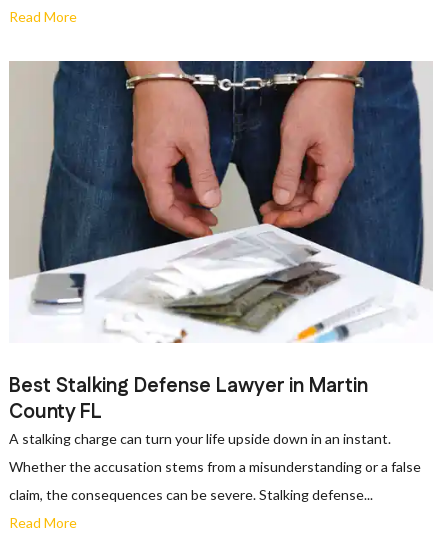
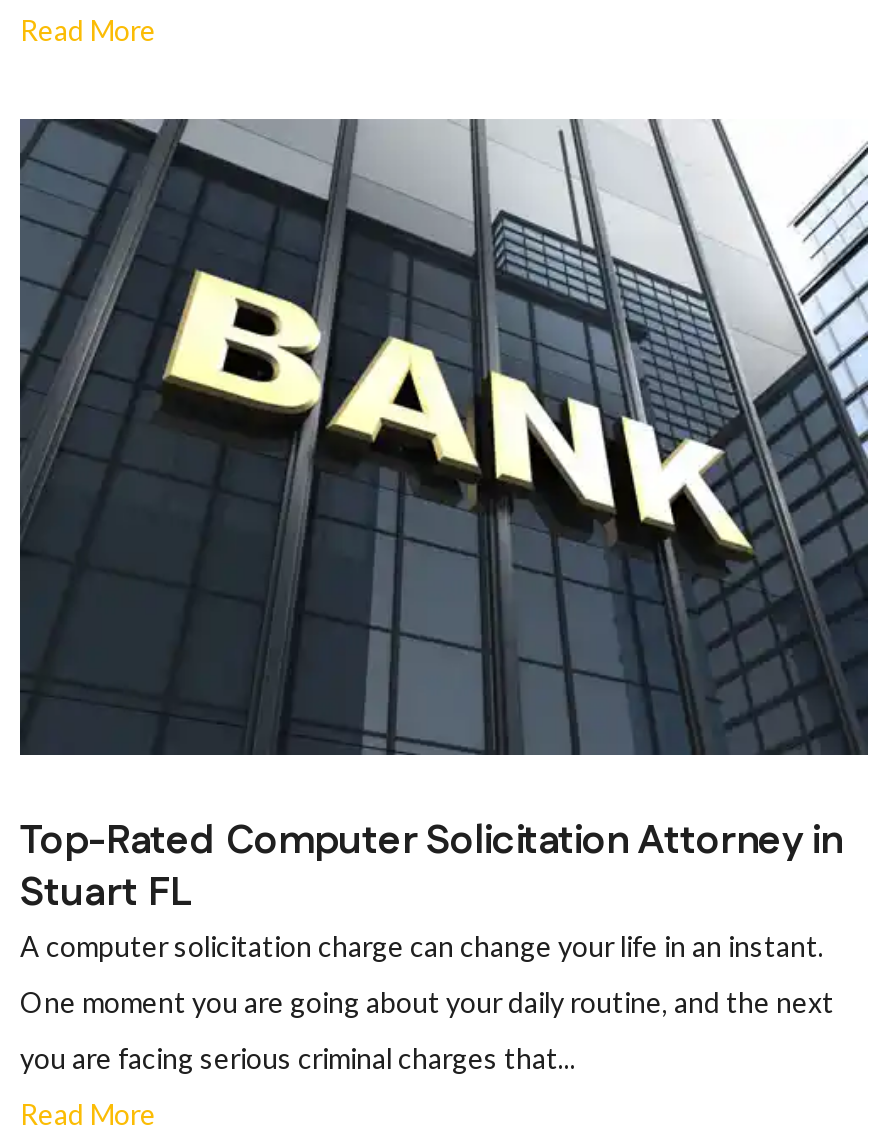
- [image]
- Best Stalking Defense Lawyer in Martin
- County FL
- A stalking charge can turn your life upside down in an instant.
+ [image]
+ Top-Rated Computer Solicitation Attorney in
+ Stuart FL
+ A computer solicitation charge can change your life in an instant.

- Whether the accusation stems from a misunderstanding or a false
+ One moment you are going about your daily routine, and the next

- claim, the consequences can be severe. Stalking defense...
+ you are facing serious criminal charges that...
